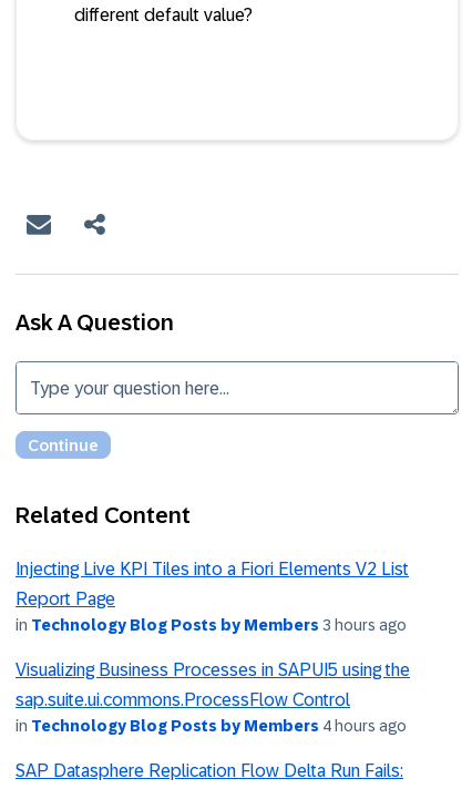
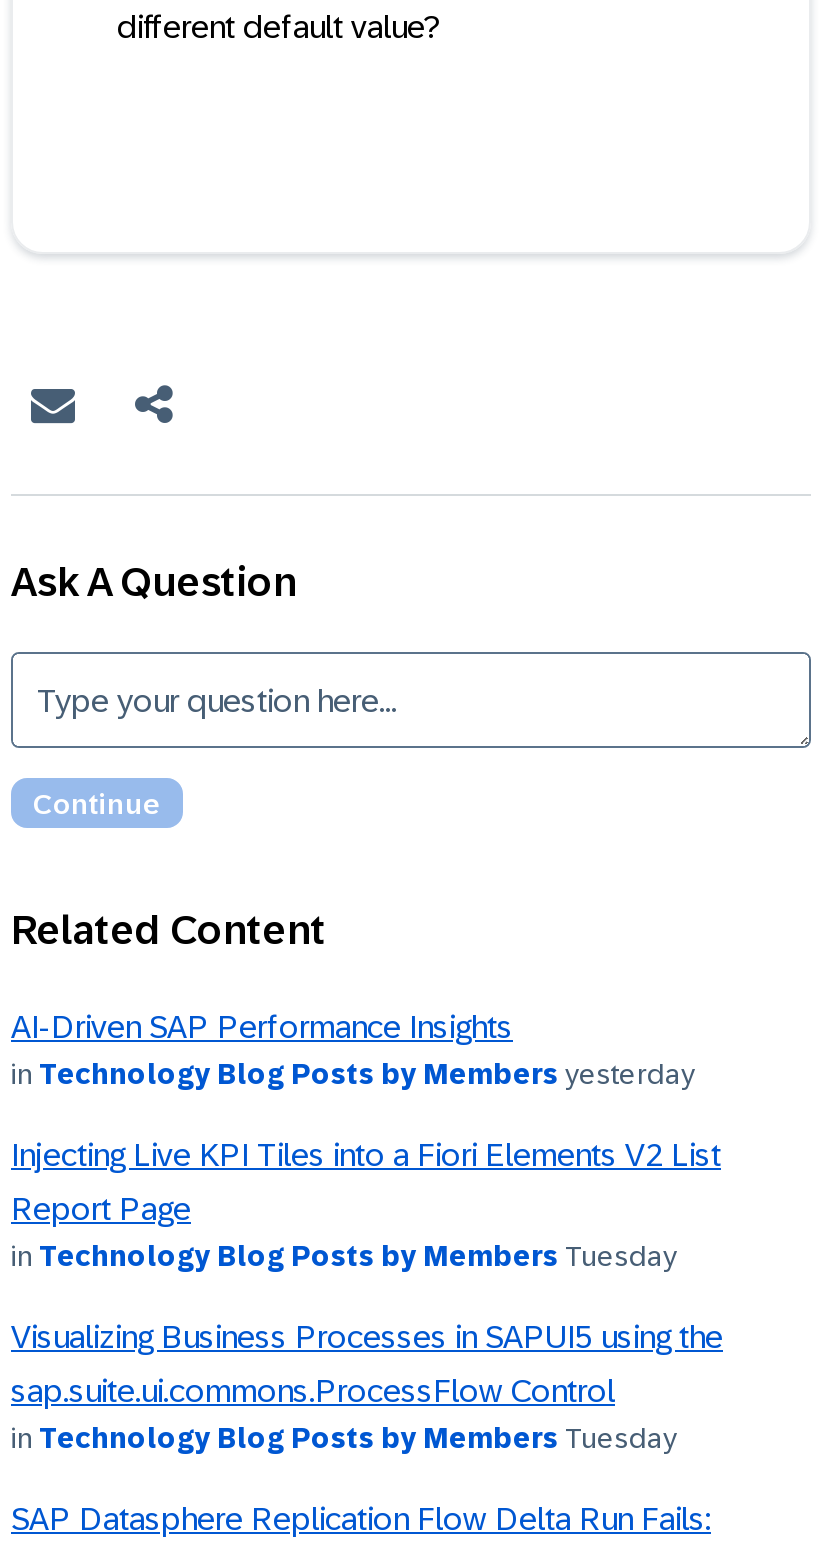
+ AI-Driven SAP Performance Insights
+ in Technology Blog Posts by Members yesterday

- in Technology Blog Posts by Members 3 hours ago
+ in Technology Blog Posts by Members Tuesday

- in Technology Blog Posts by Members 4 hours ago
+ in Technology Blog Posts by Members Tuesday
